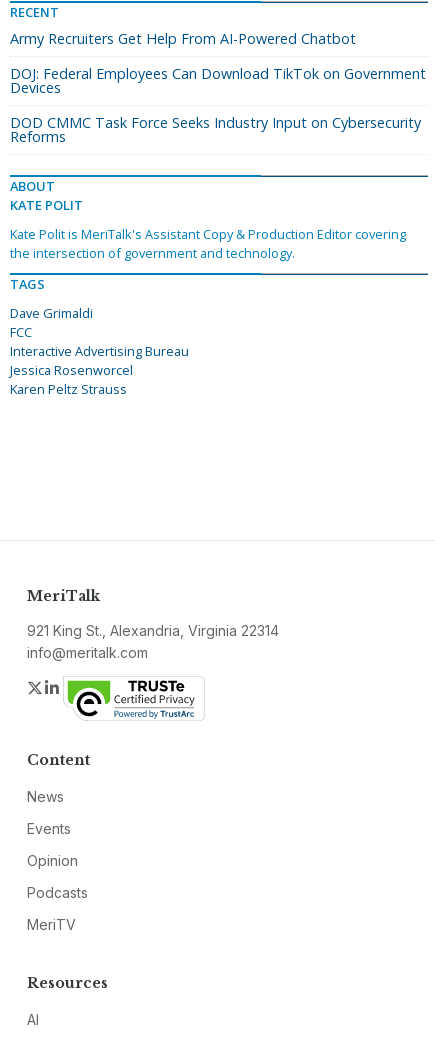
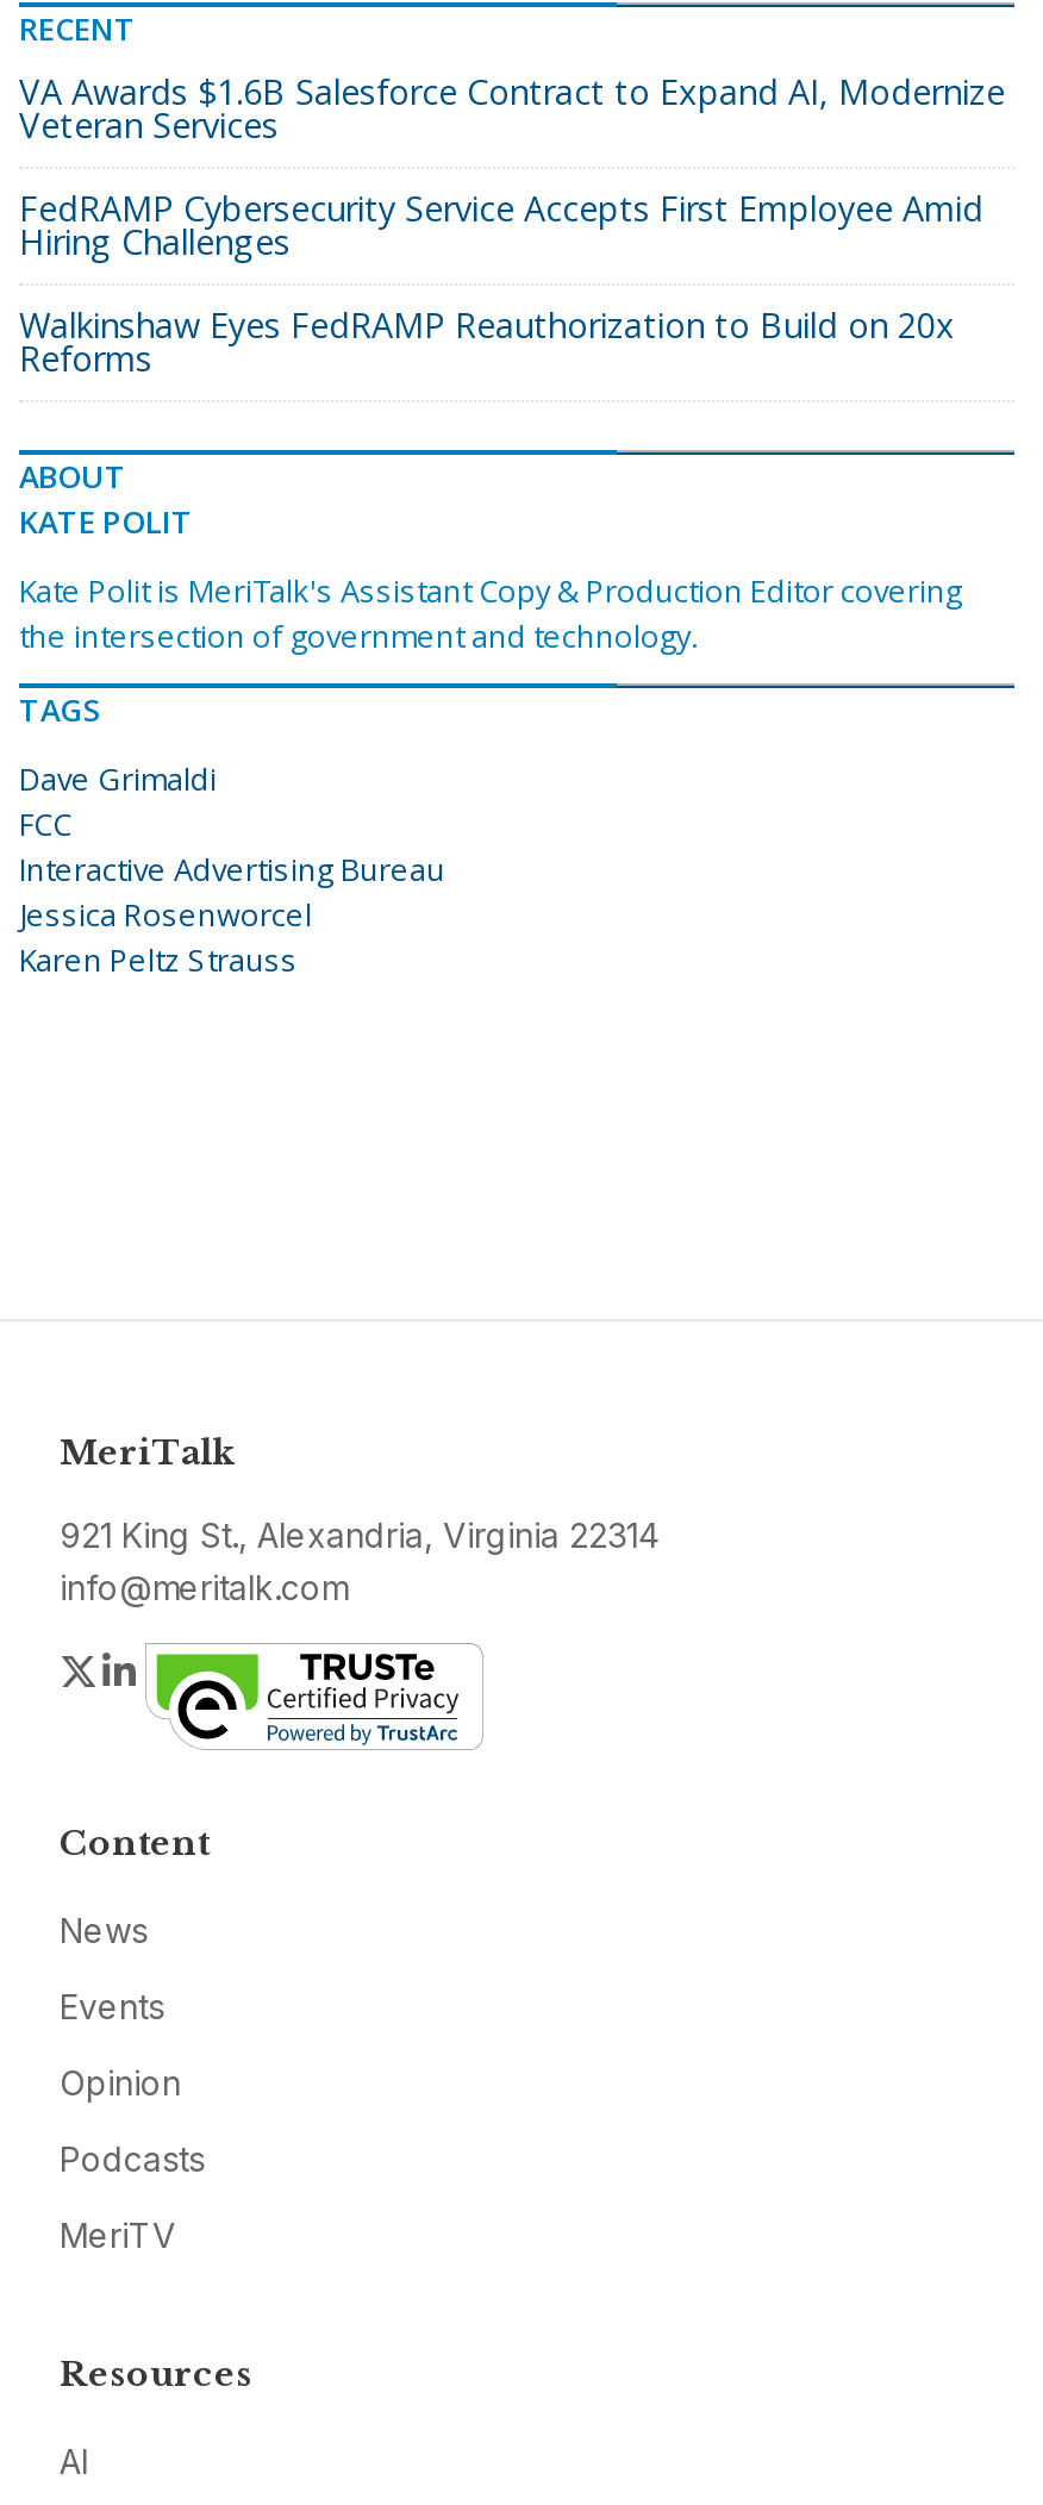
- Army Recruiters Get Help From AI-Powered Chatbot
+ VA Awards $1.6B Salesforce Contract to Expand AI, Modernize
+ Veteran Services

- DOJ: Federal Employees Can Download TikTok on Government
- Devices
+ FedRAMP Cybersecurity Service Accepts First Employee Amid
+ Hiring Challenges

- DOD CMMC Task Force Seeks Industry Input on Cybersecurity
+ Walkinshaw Eyes FedRAMP Reauthorization to Build on 20x
